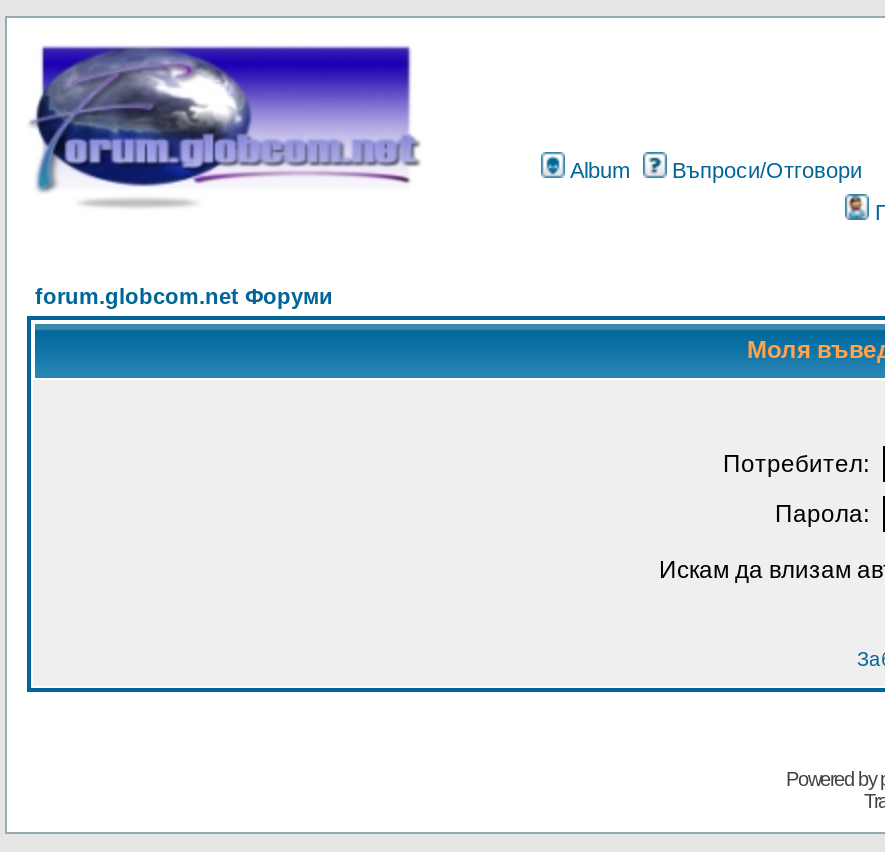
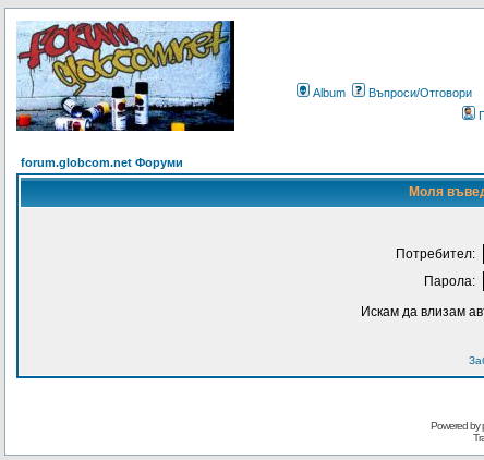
- [image]
+ [image]
